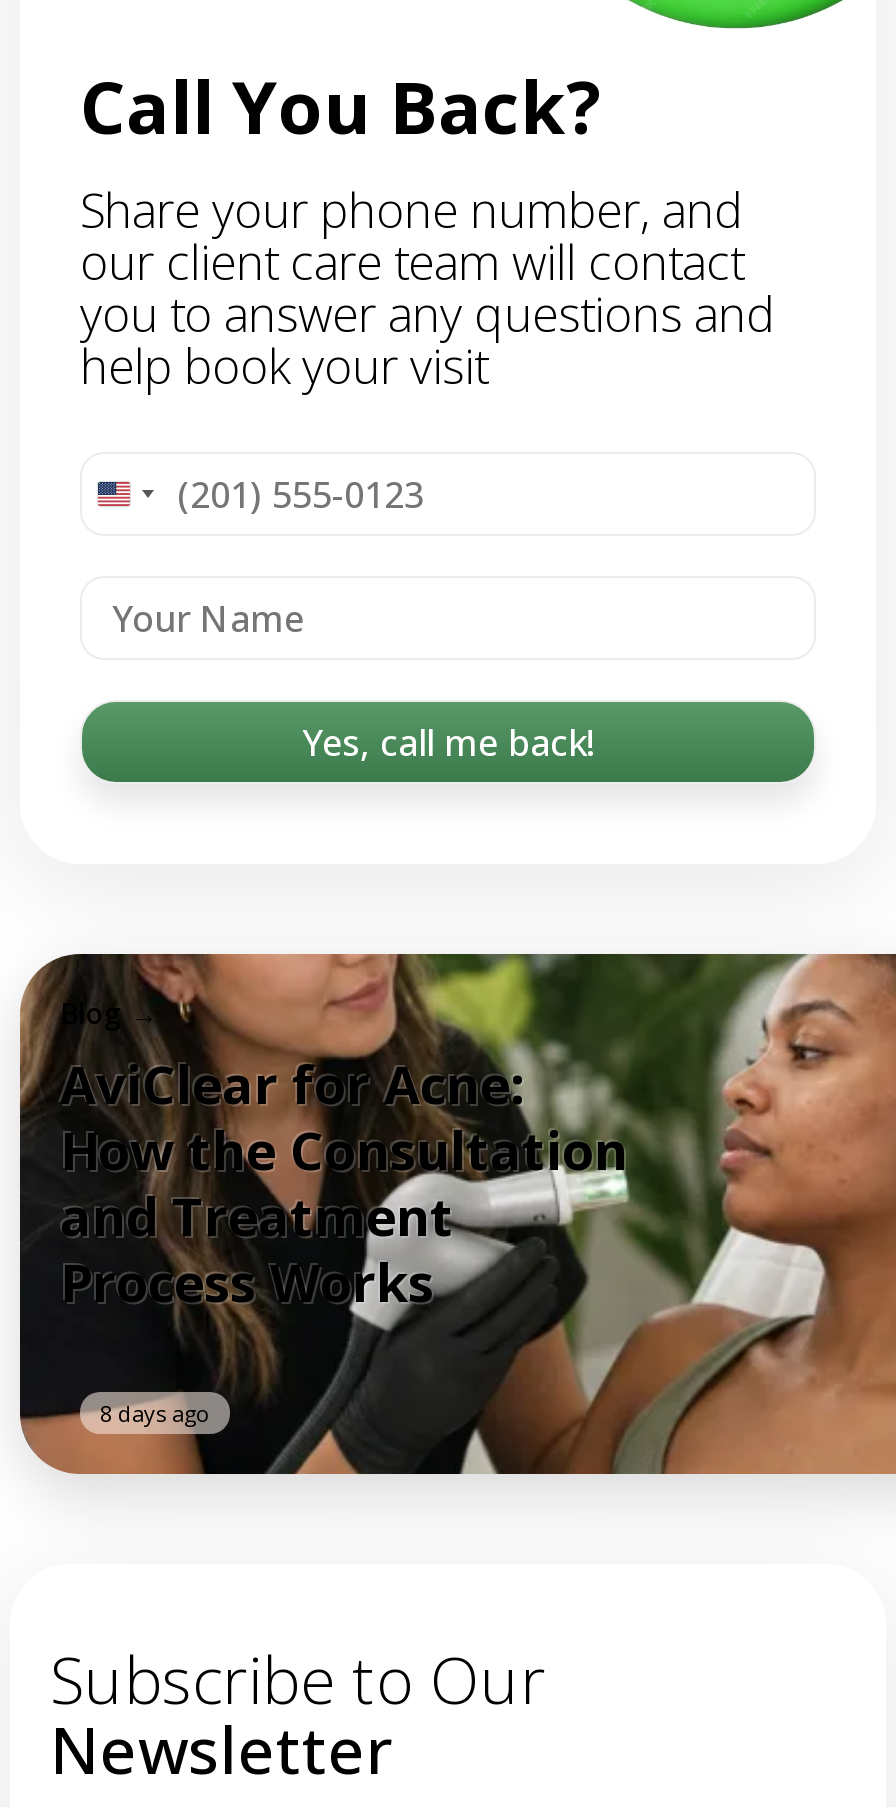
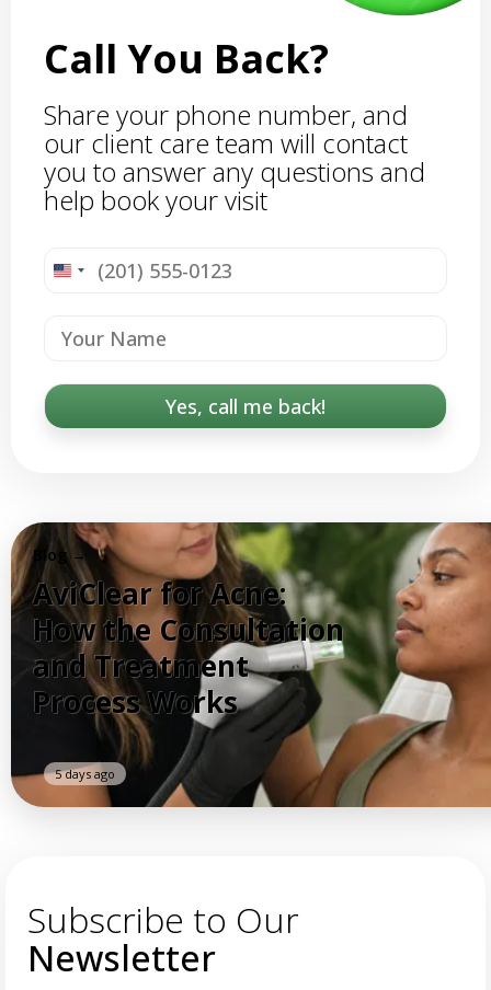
- 8 days ago
+ 5 days ago
